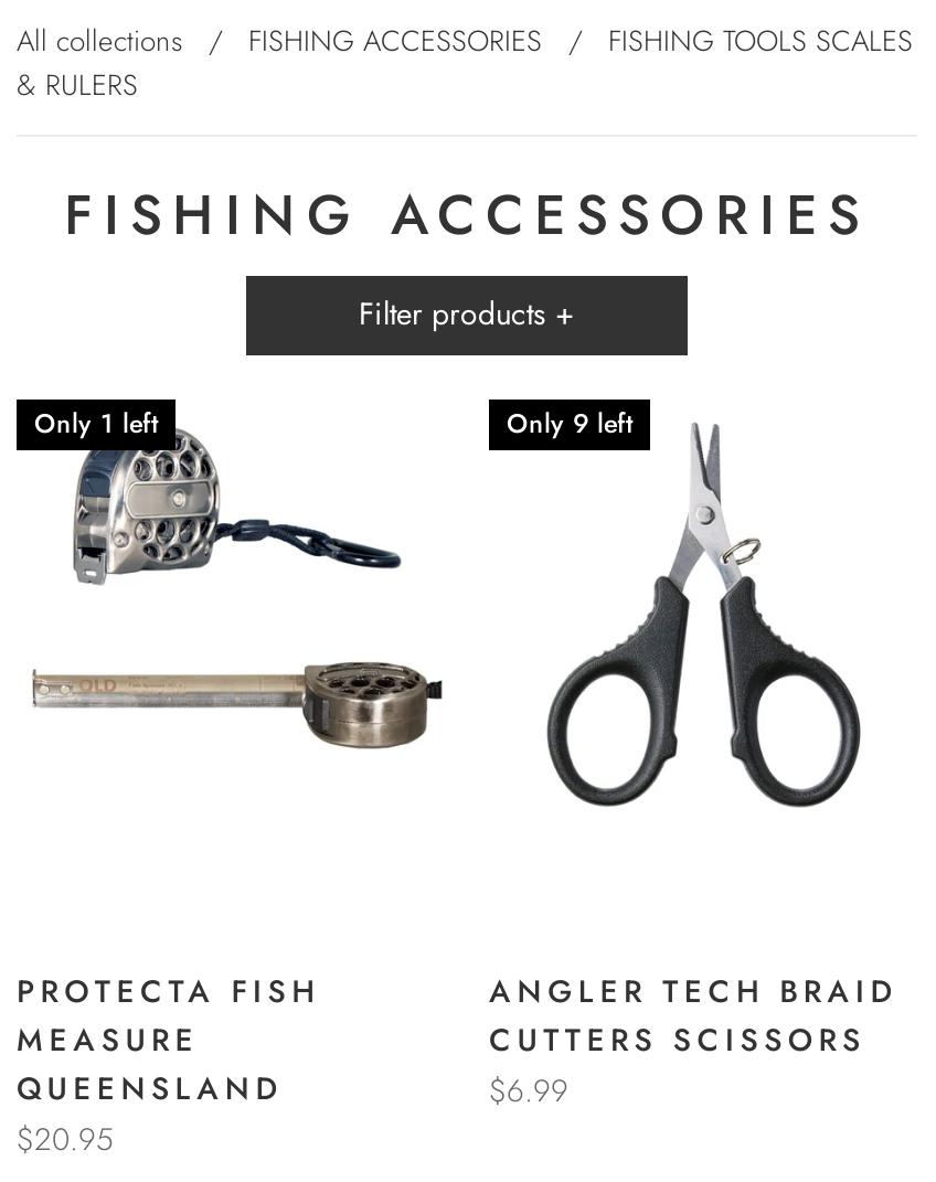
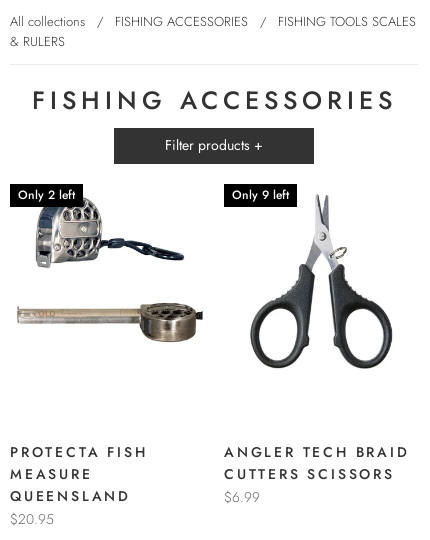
- Only 1 left
+ Only 2 left
